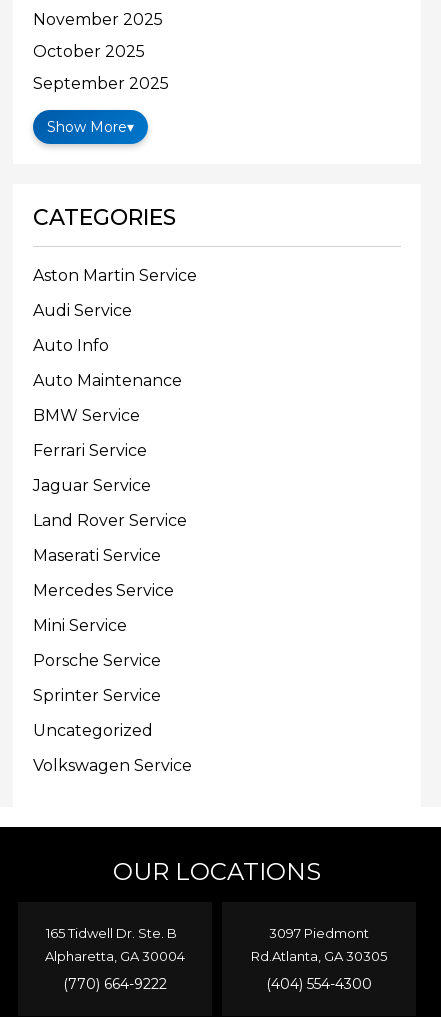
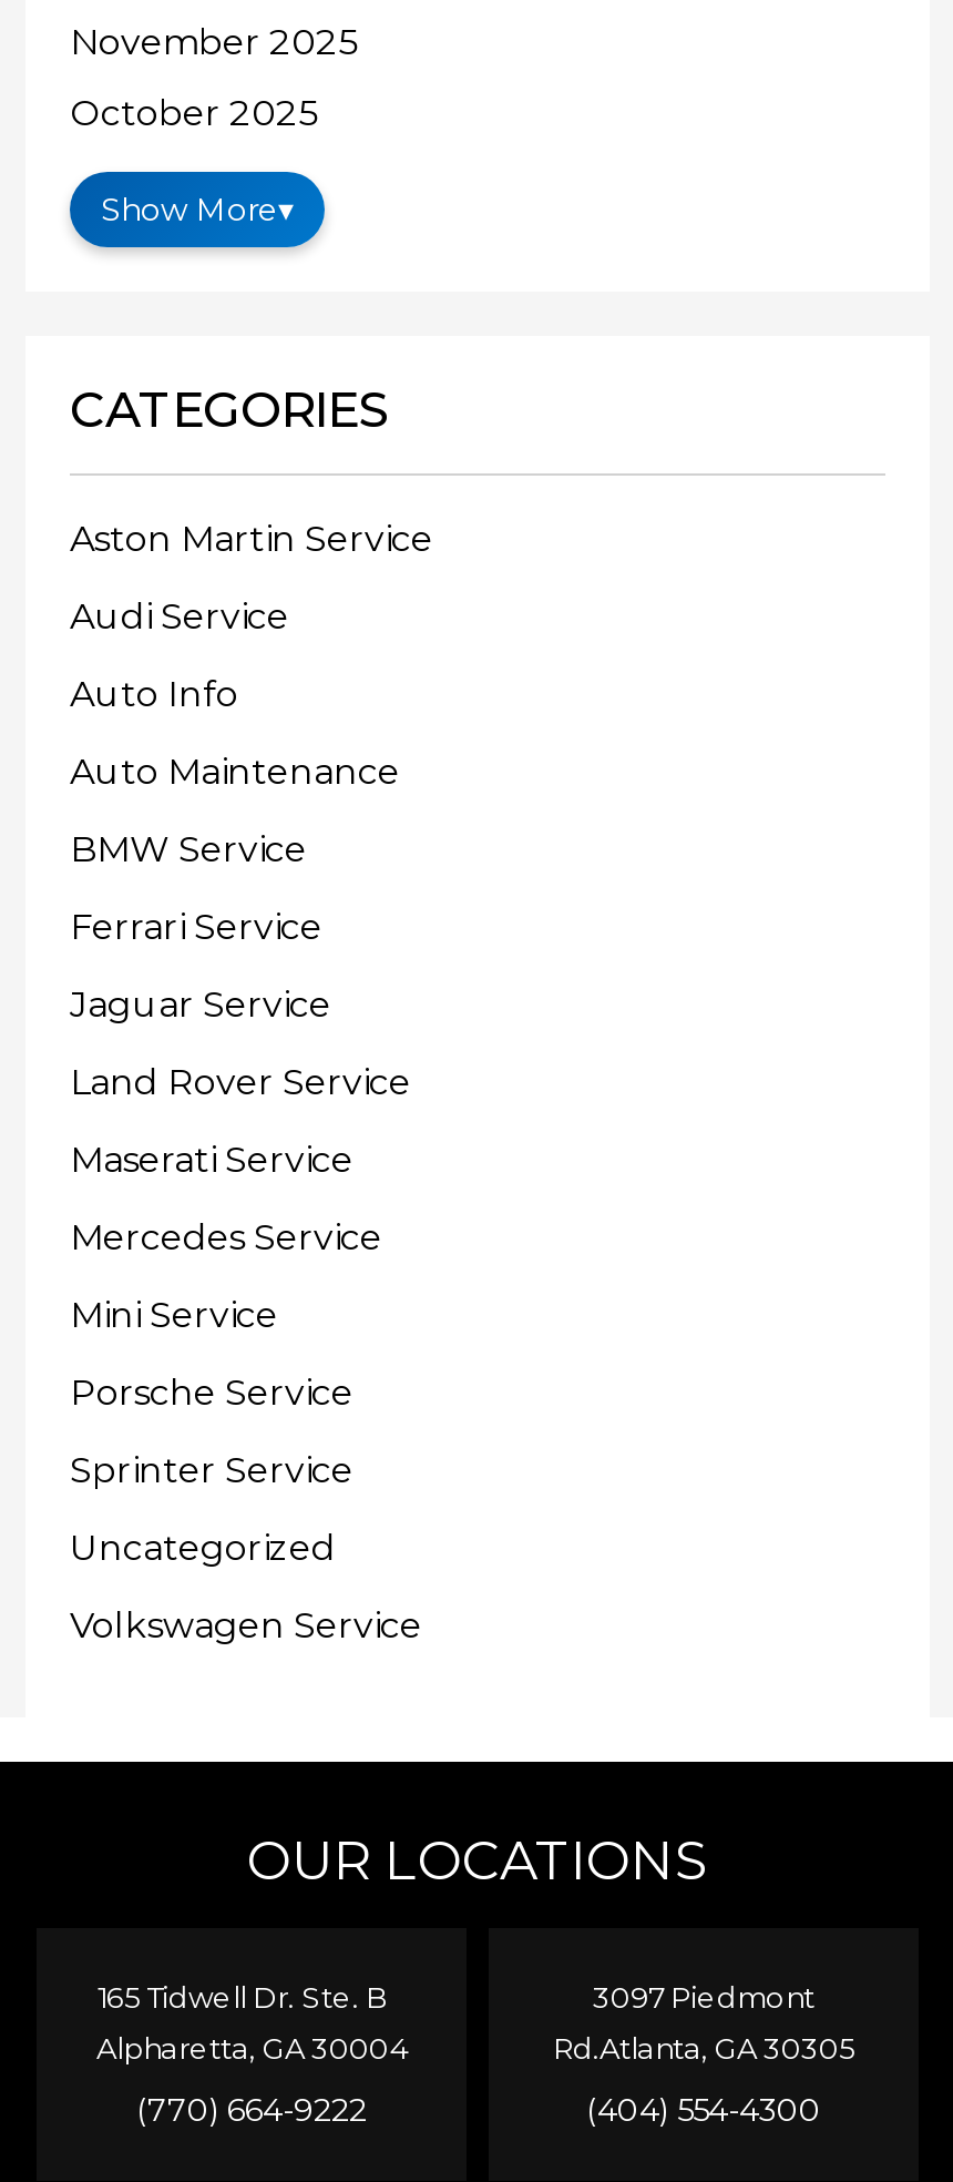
- September 2025
